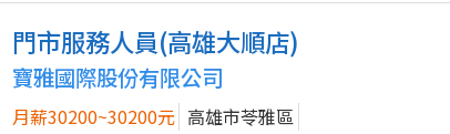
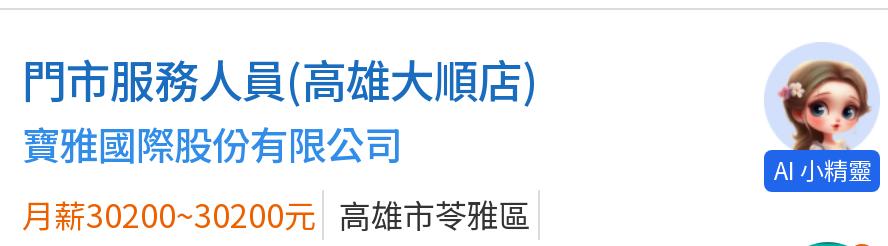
+ [image]
